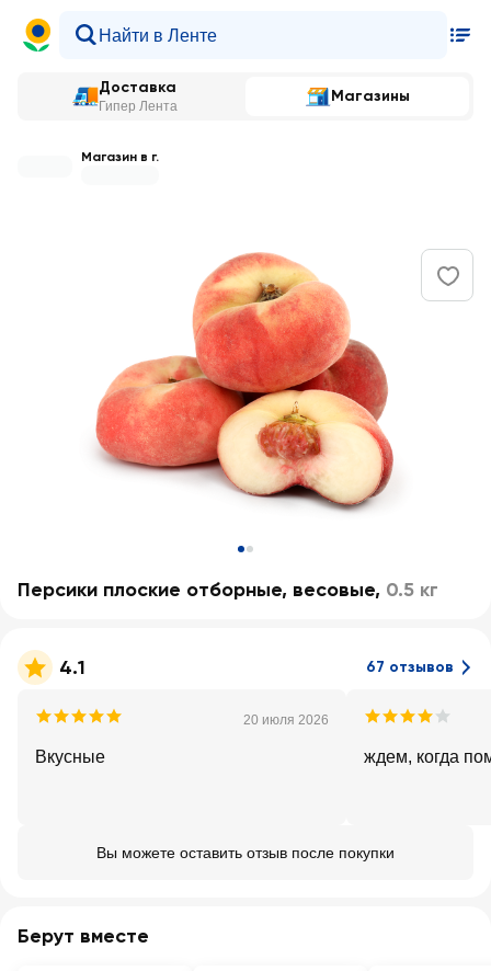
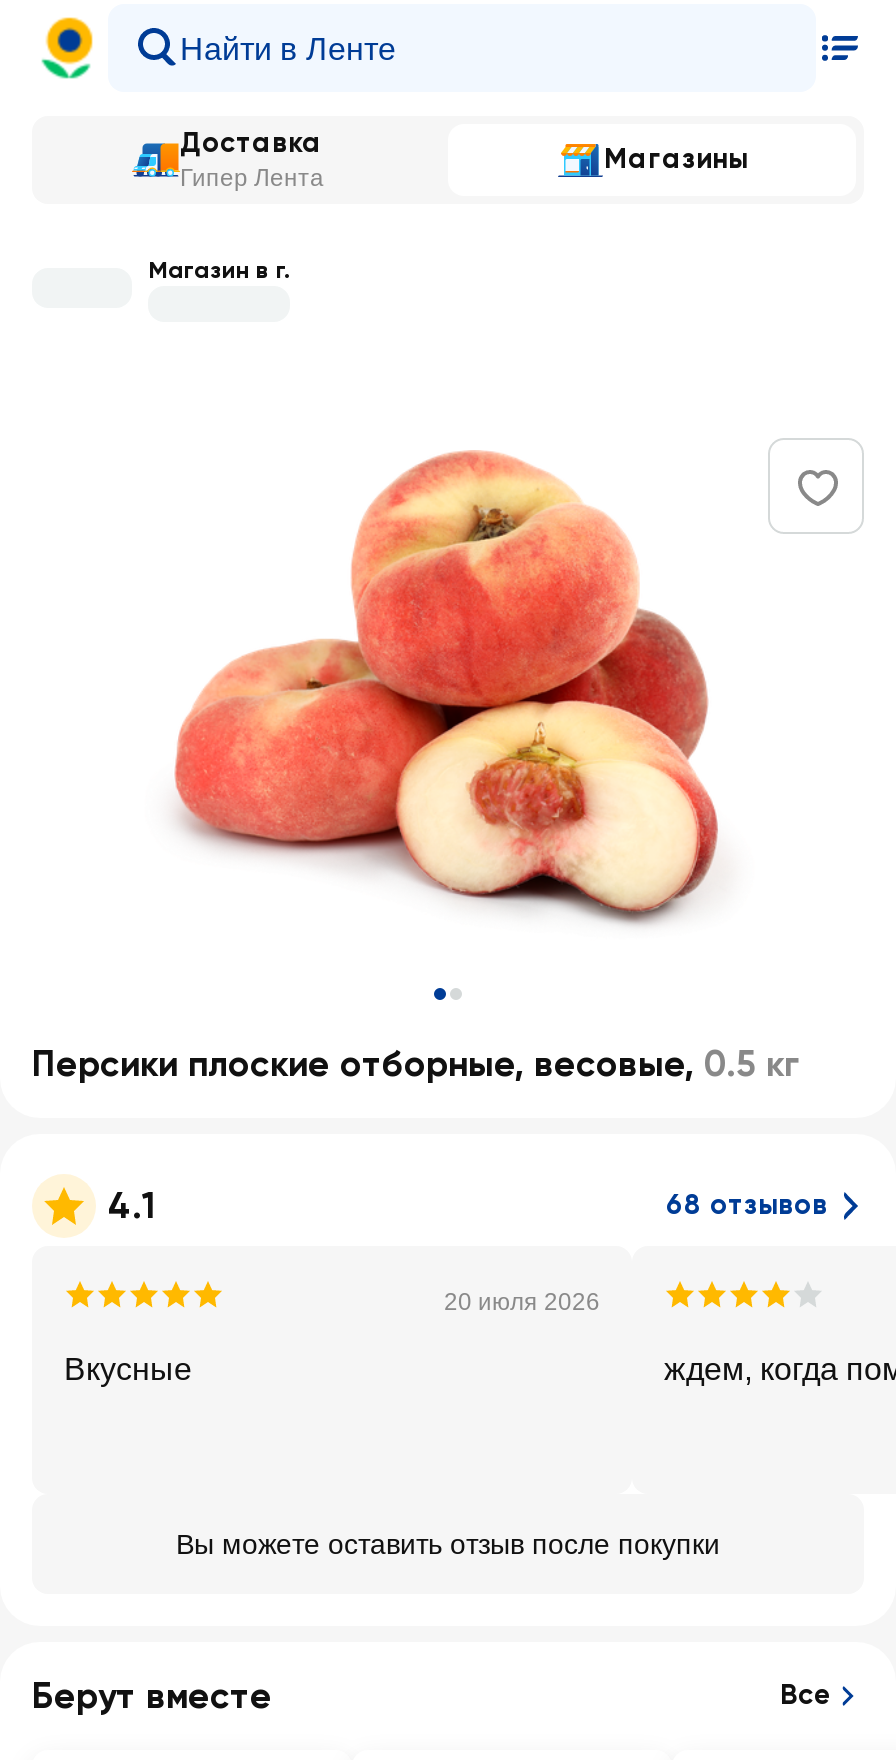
- 67 отзывов
+ 68 отзывов

+ Все
